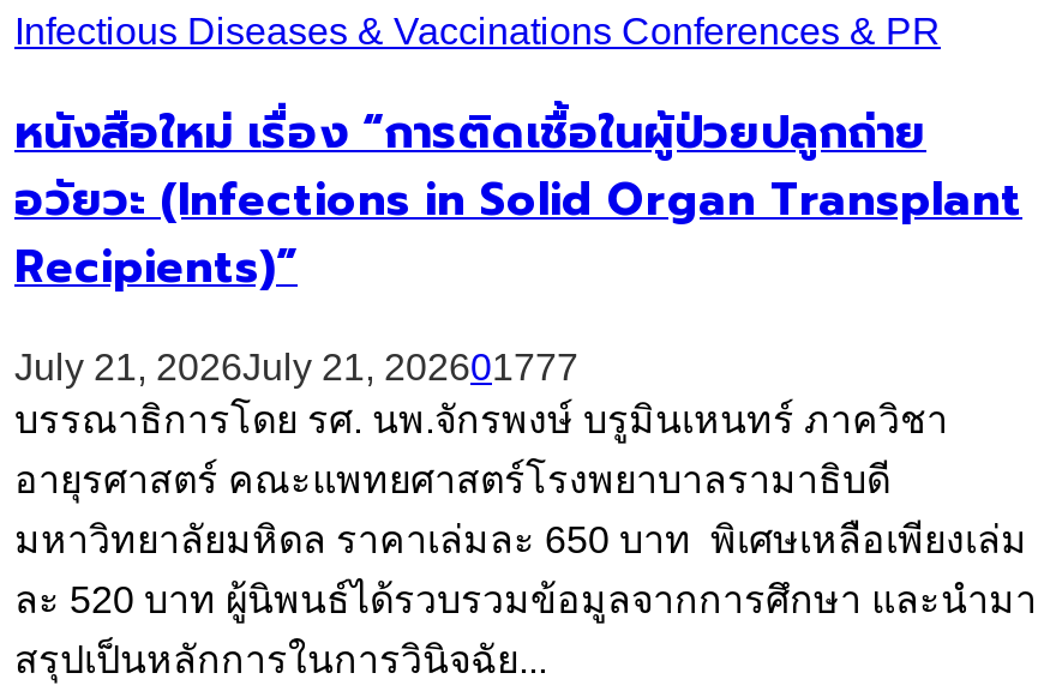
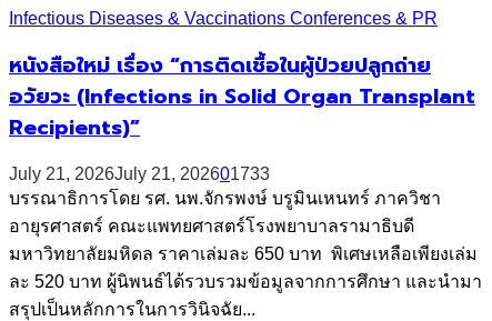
- July 21, 2026July 21, 202601777
+ July 21, 2026July 21, 202601733
